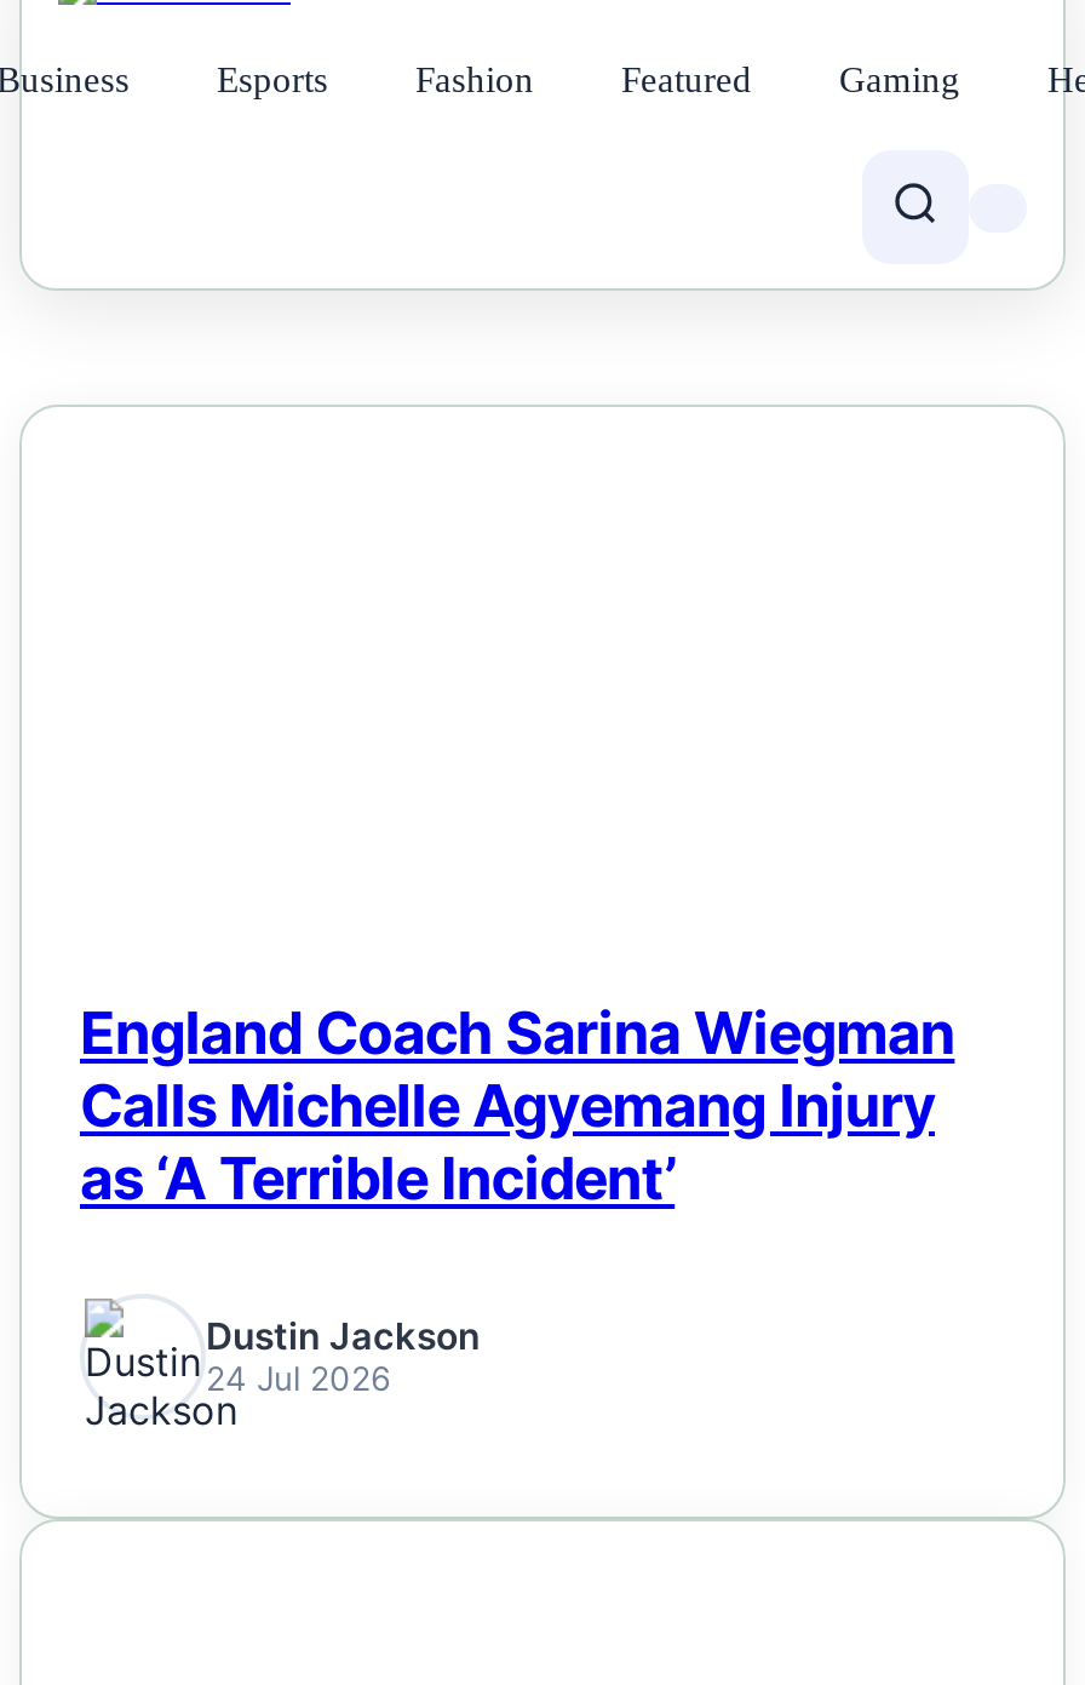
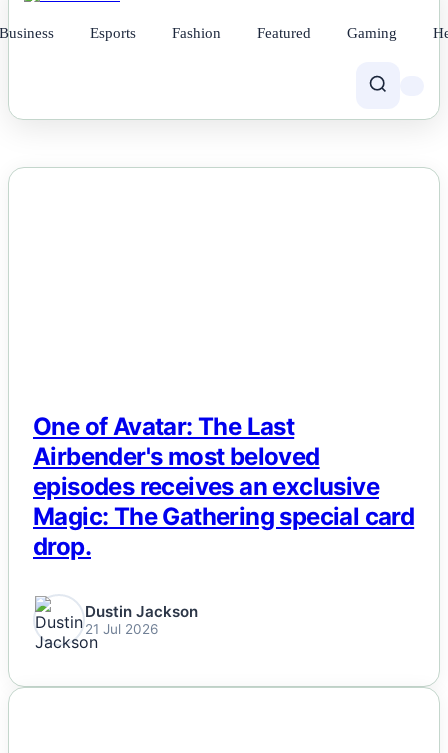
- England Coach Sarina Wiegman
- Calls Michelle Agyemang Injury
- as ‘A Terrible Incident’
+ One of Avatar: The Last
+ Airbender's most beloved
+ episodes receives an exclusive
+ Magic: The Gathering special card
+ drop.

- 24 Jul 2026
+ 21 Jul 2026
